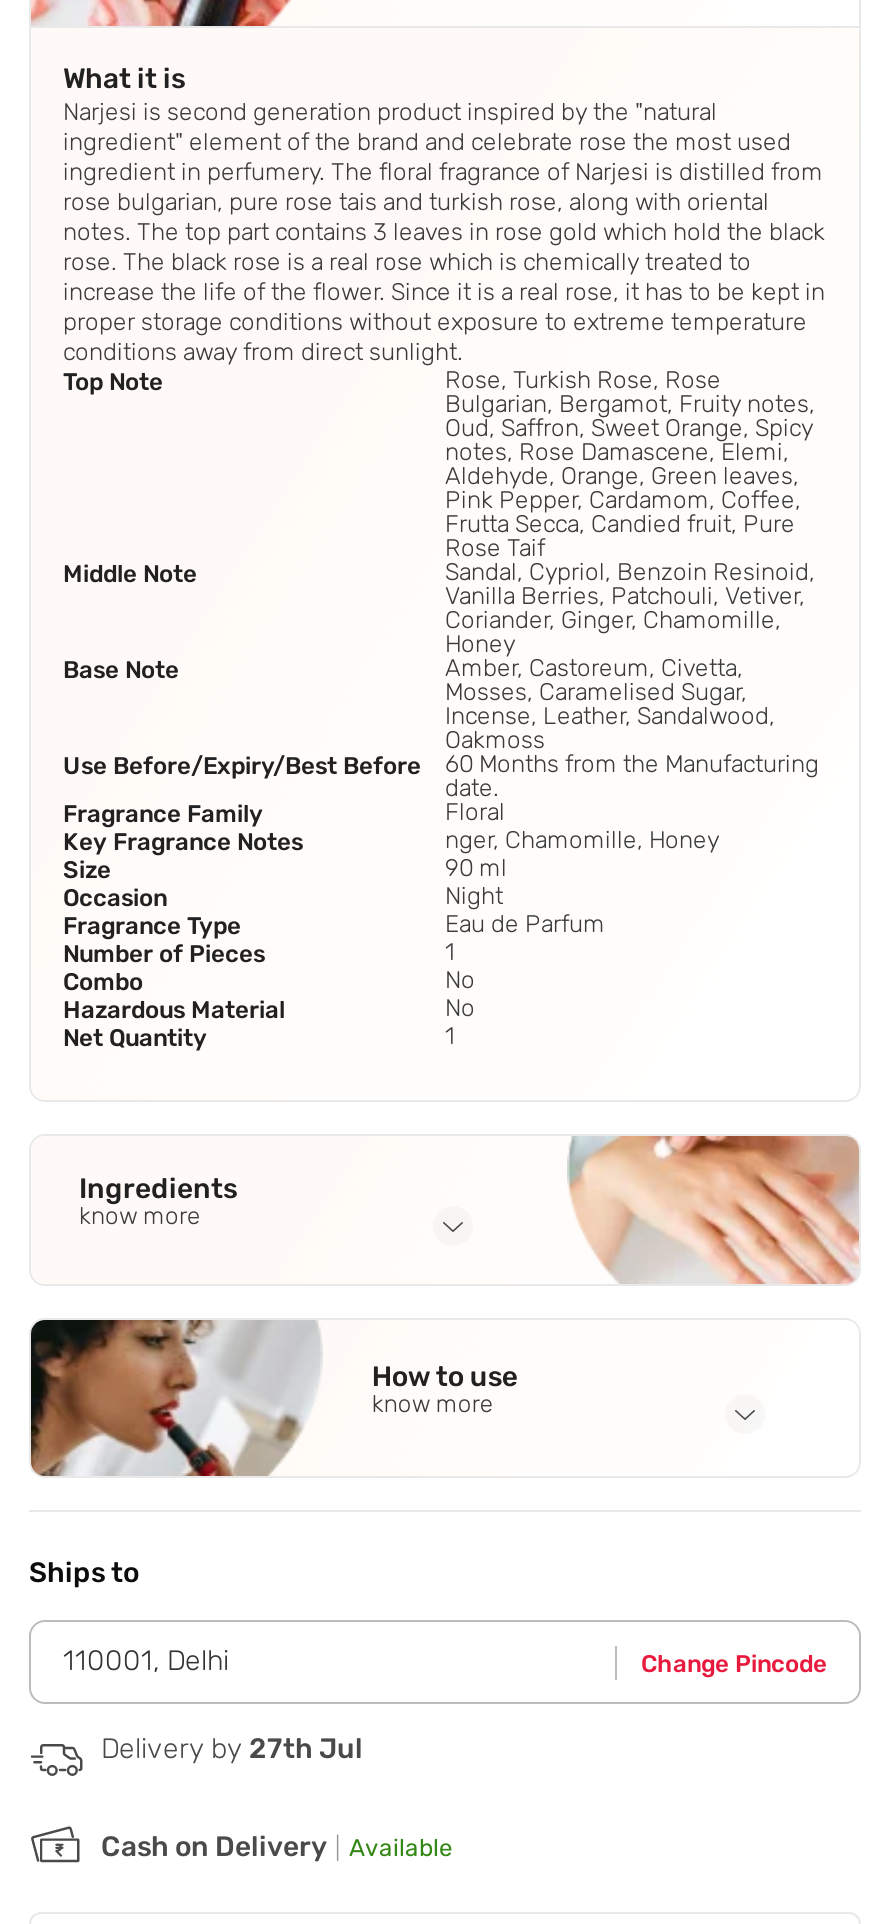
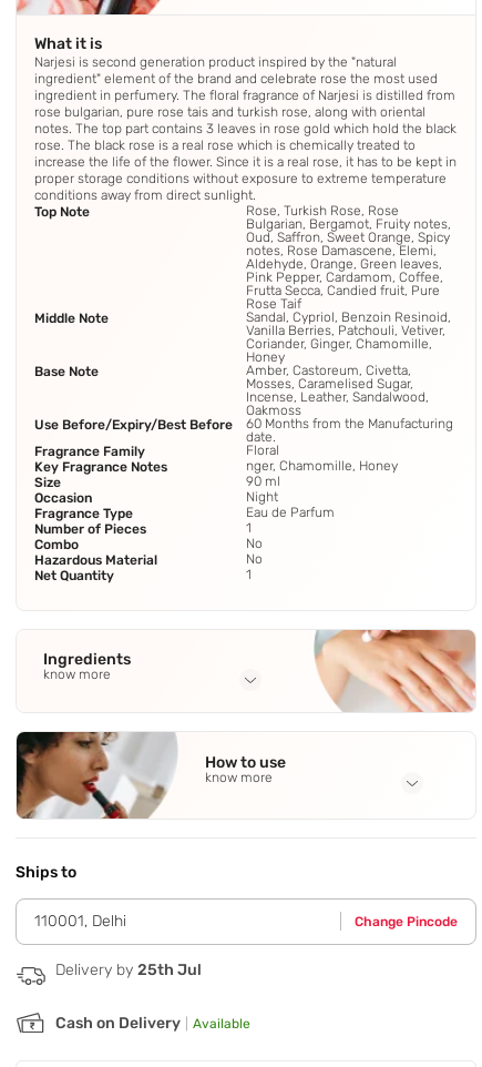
- Delivery by 27th Jul
+ Delivery by 25th Jul
